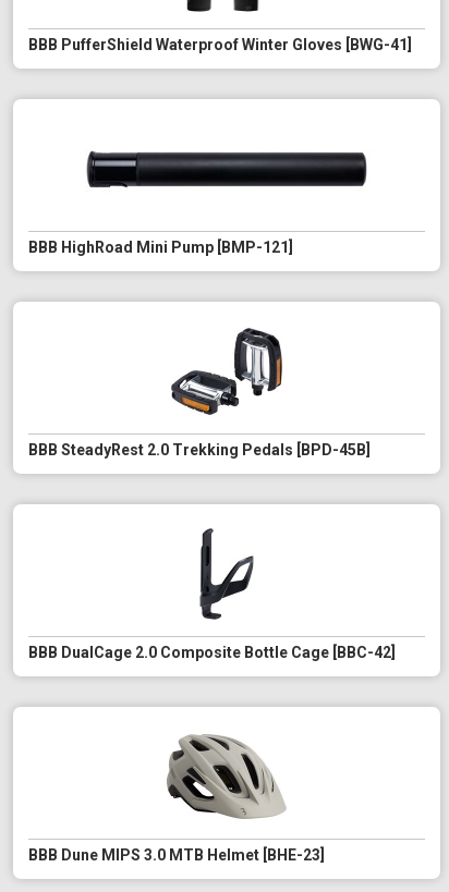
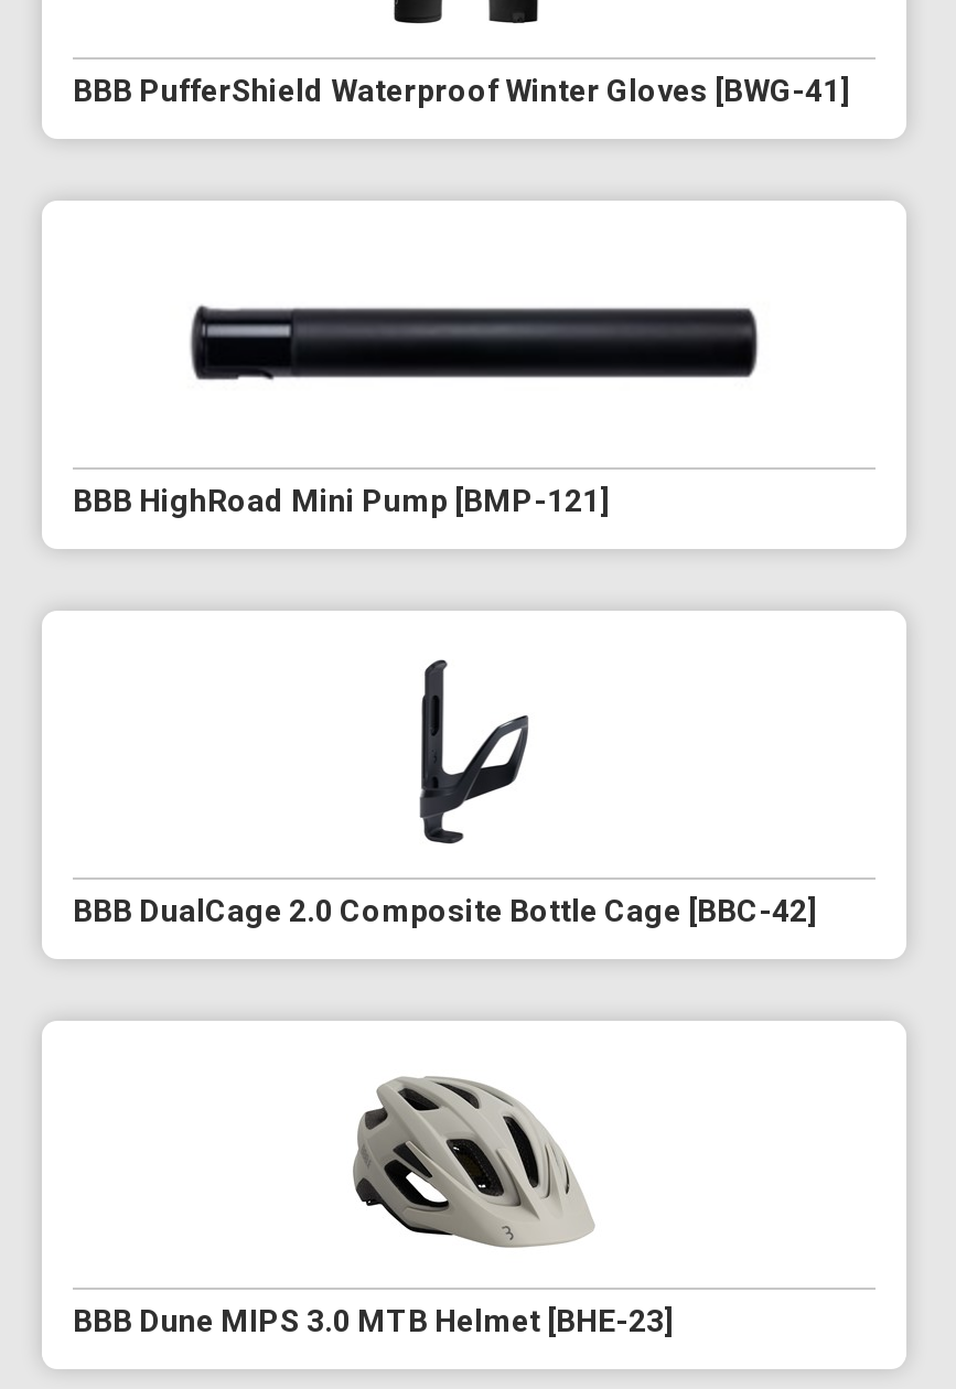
- [image]
- BBB SteadyRest 2.0 Trekking Pedals [BPD-45B]
